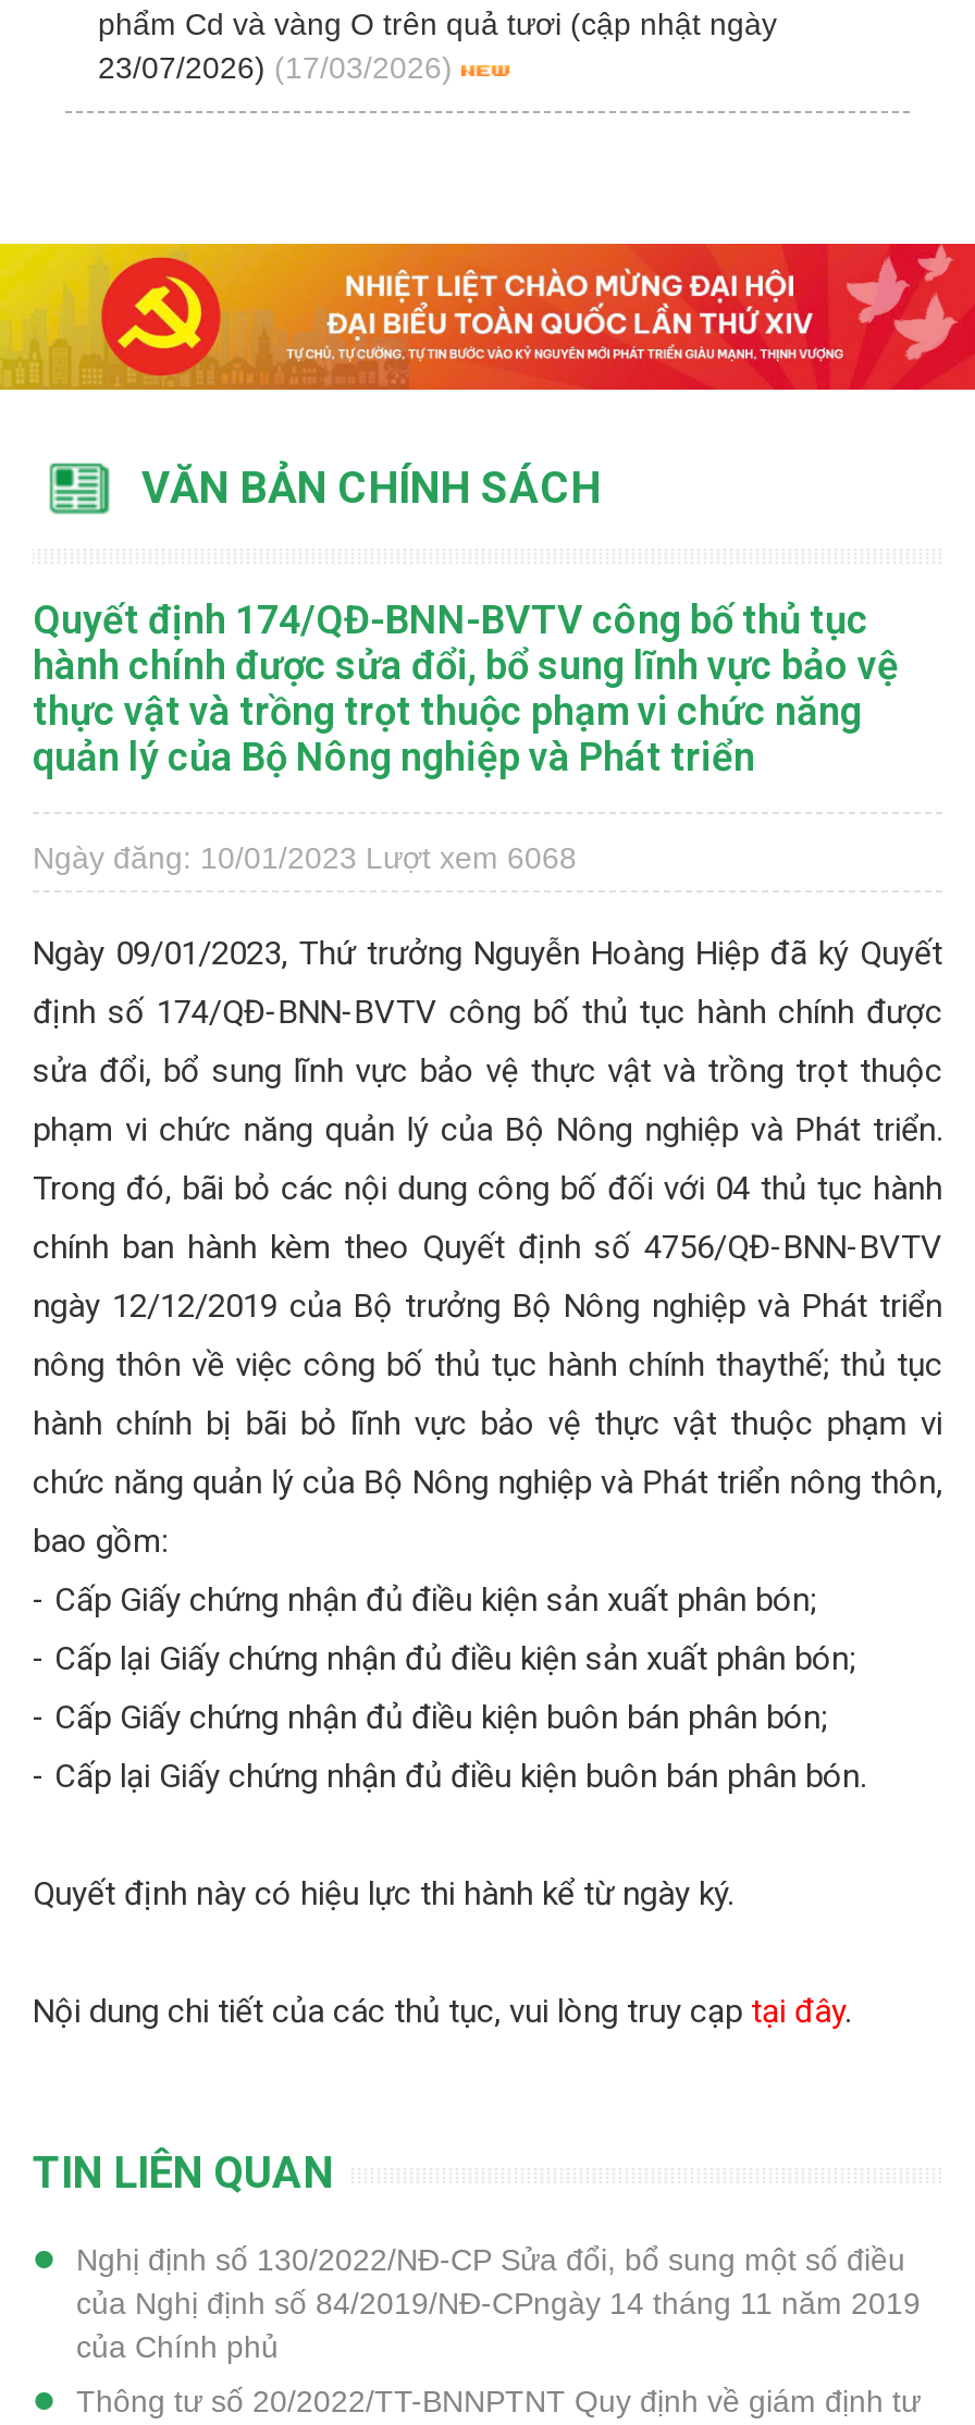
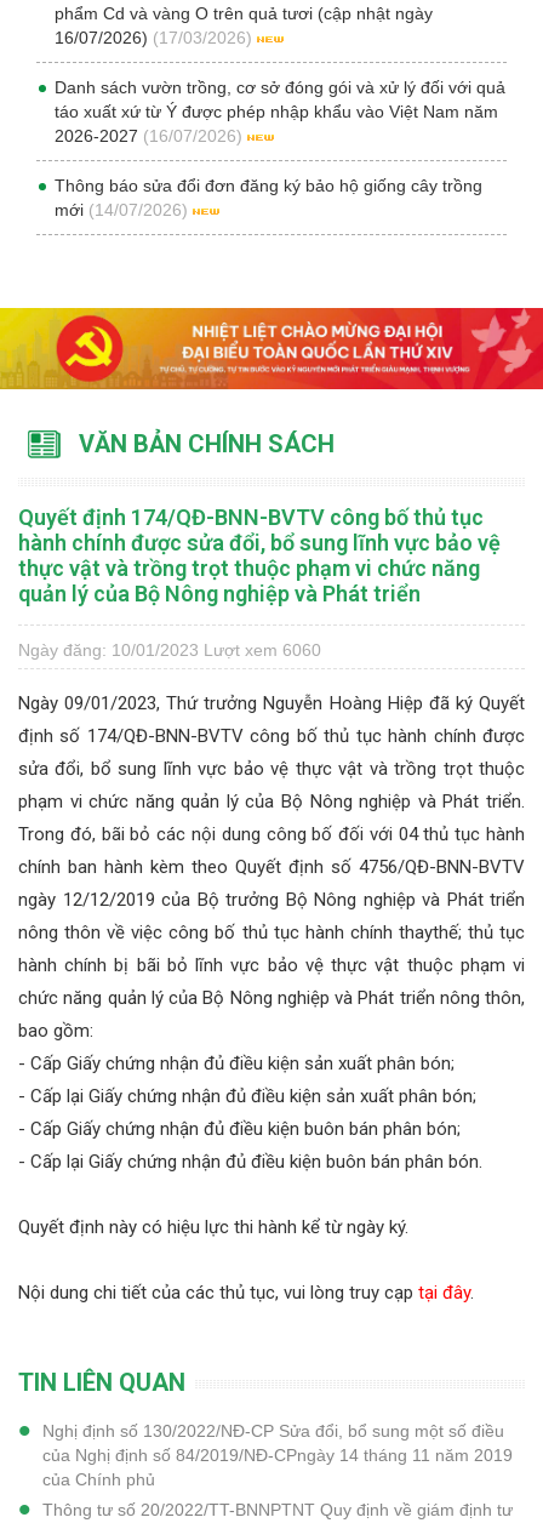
- 23/07/2026) (17/03/2026)
+ 16/07/2026) (17/03/2026)
+ Danh sách vườn trồng, cơ sở đóng gói và xử lý đối với quả
+ táo xuất xứ từ Ý được phép nhập khẩu vào Việt Nam năm
+ 2026-2027 (16/07/2026)
+ Thông báo sửa đổi đơn đăng ký bảo hộ giống cây trồng
+ mới (14/07/2026)

- Ngày đăng: 10/01/2023 Lượt xem 6068
+ Ngày đăng: 10/01/2023 Lượt xem 6060
